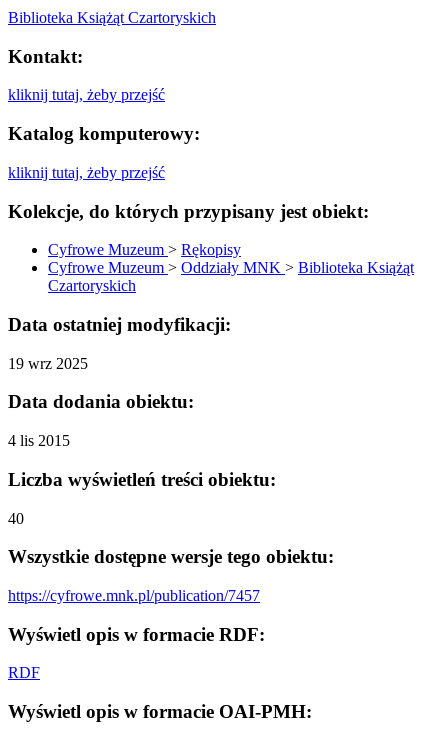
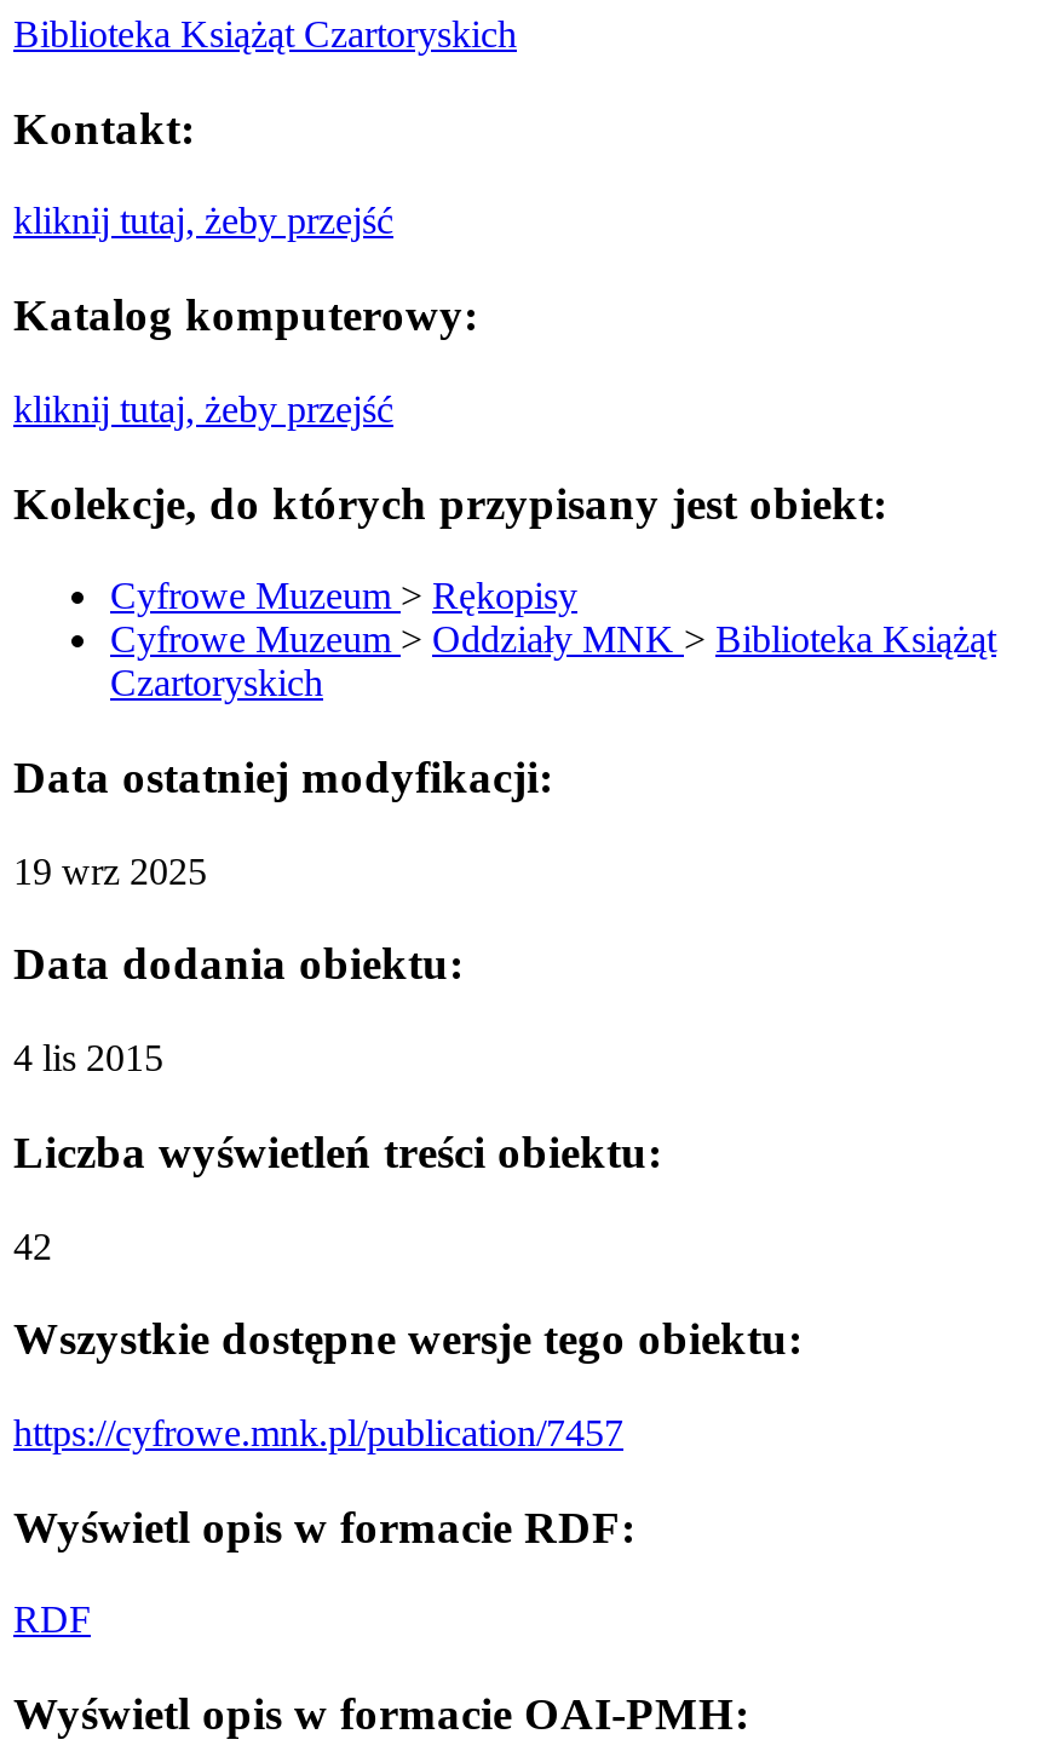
- 40
+ 42
